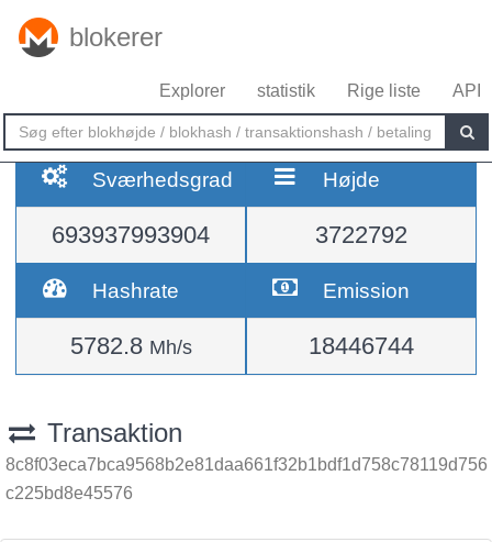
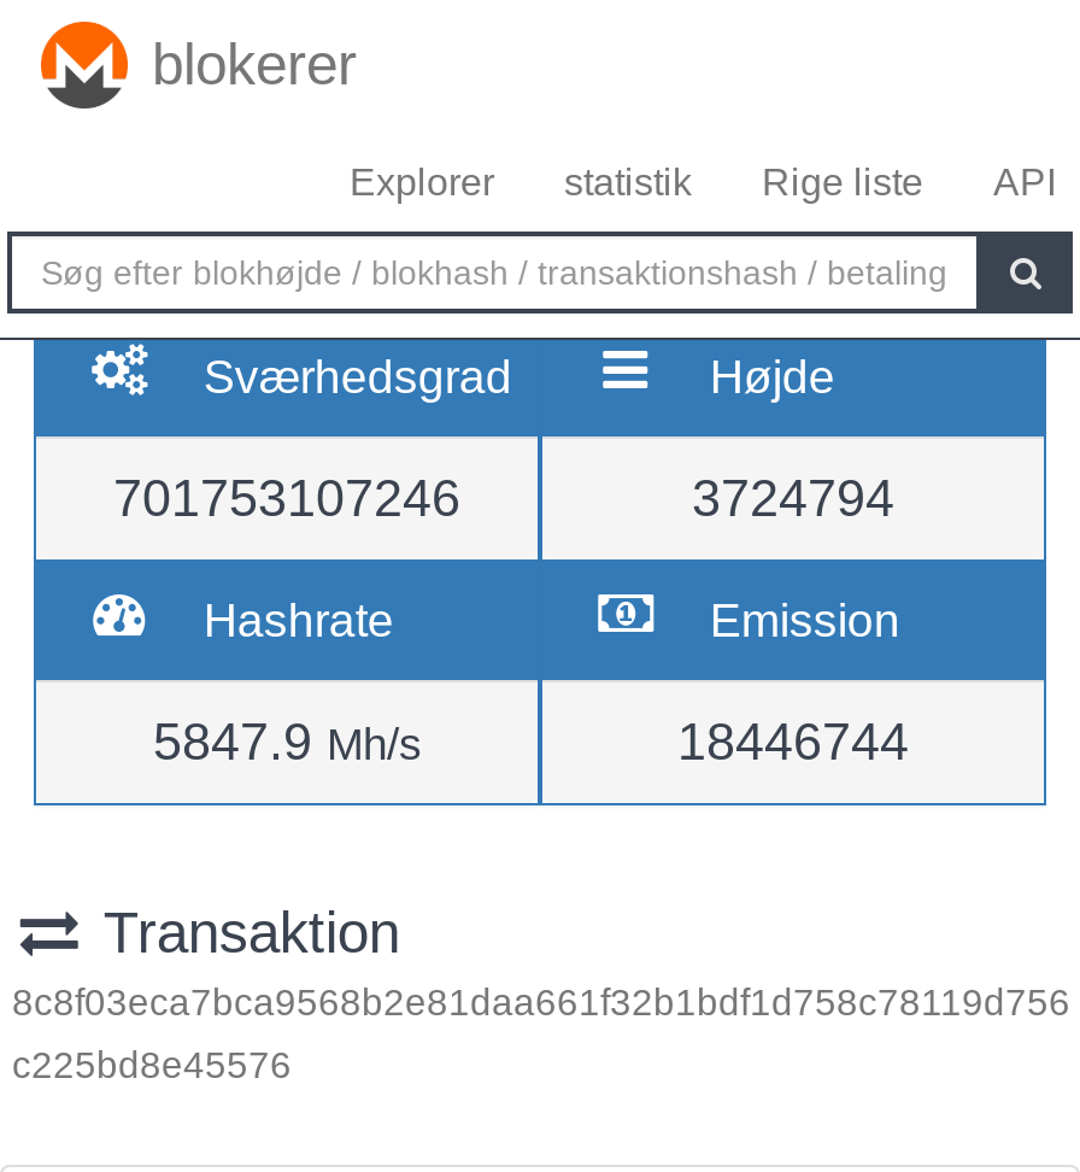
- 693937993904
+ 701753107246

- 3722792
+ 3724794

- 5782.8 Mh/s
+ 5847.9 Mh/s
